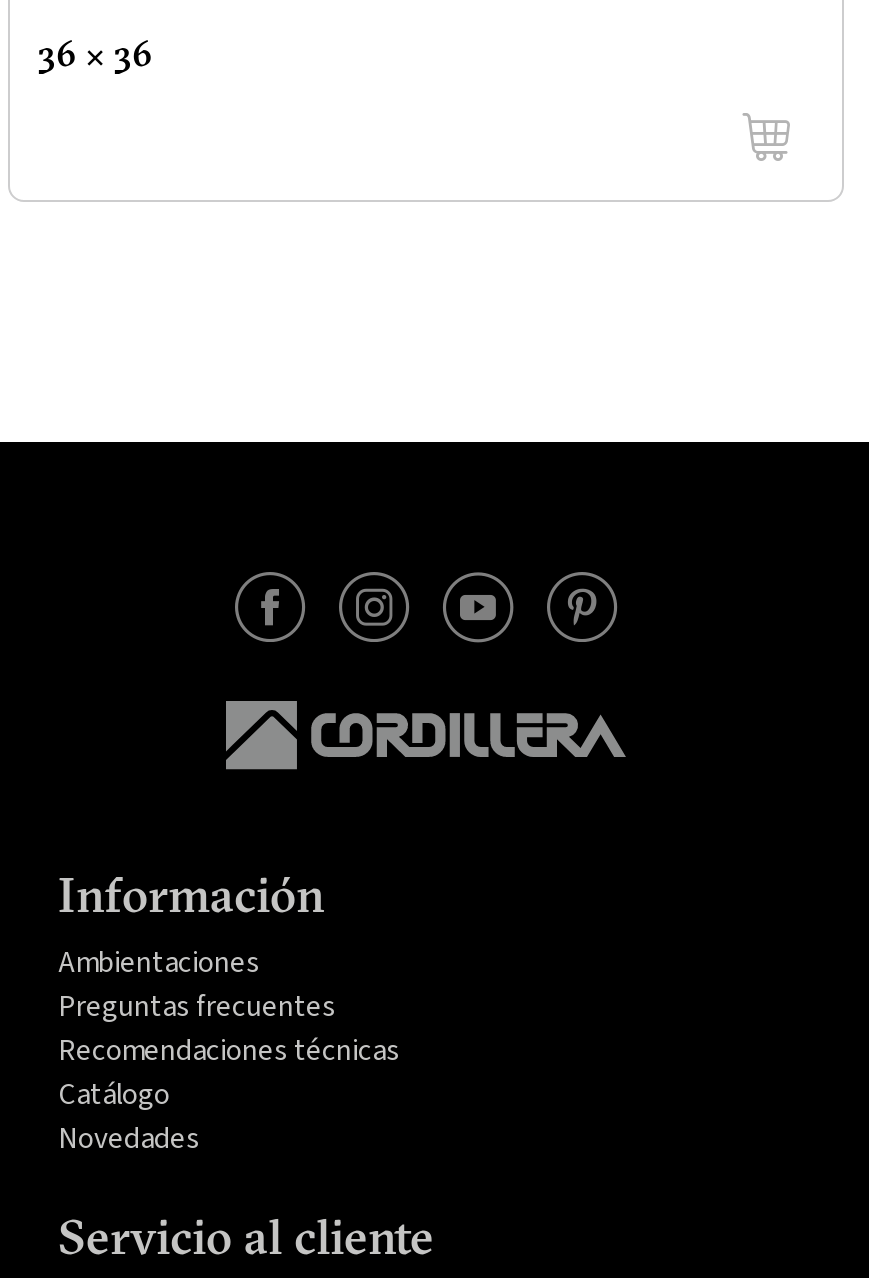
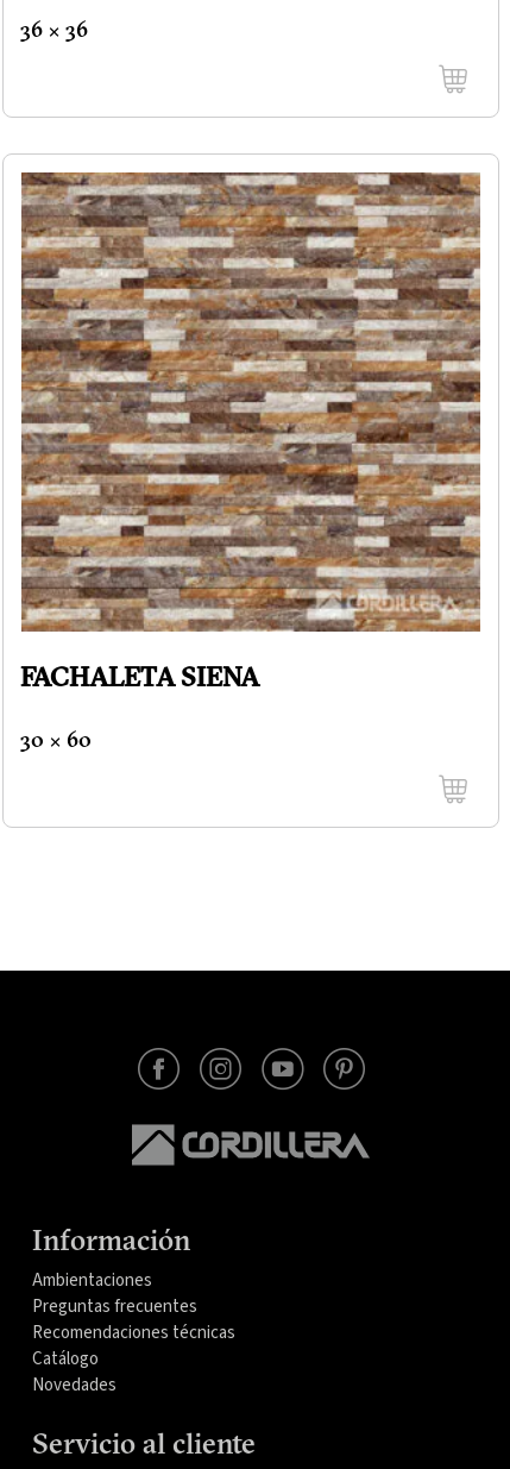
+ [image]
+ FACHALETA SIENA
+ 30 x 60
